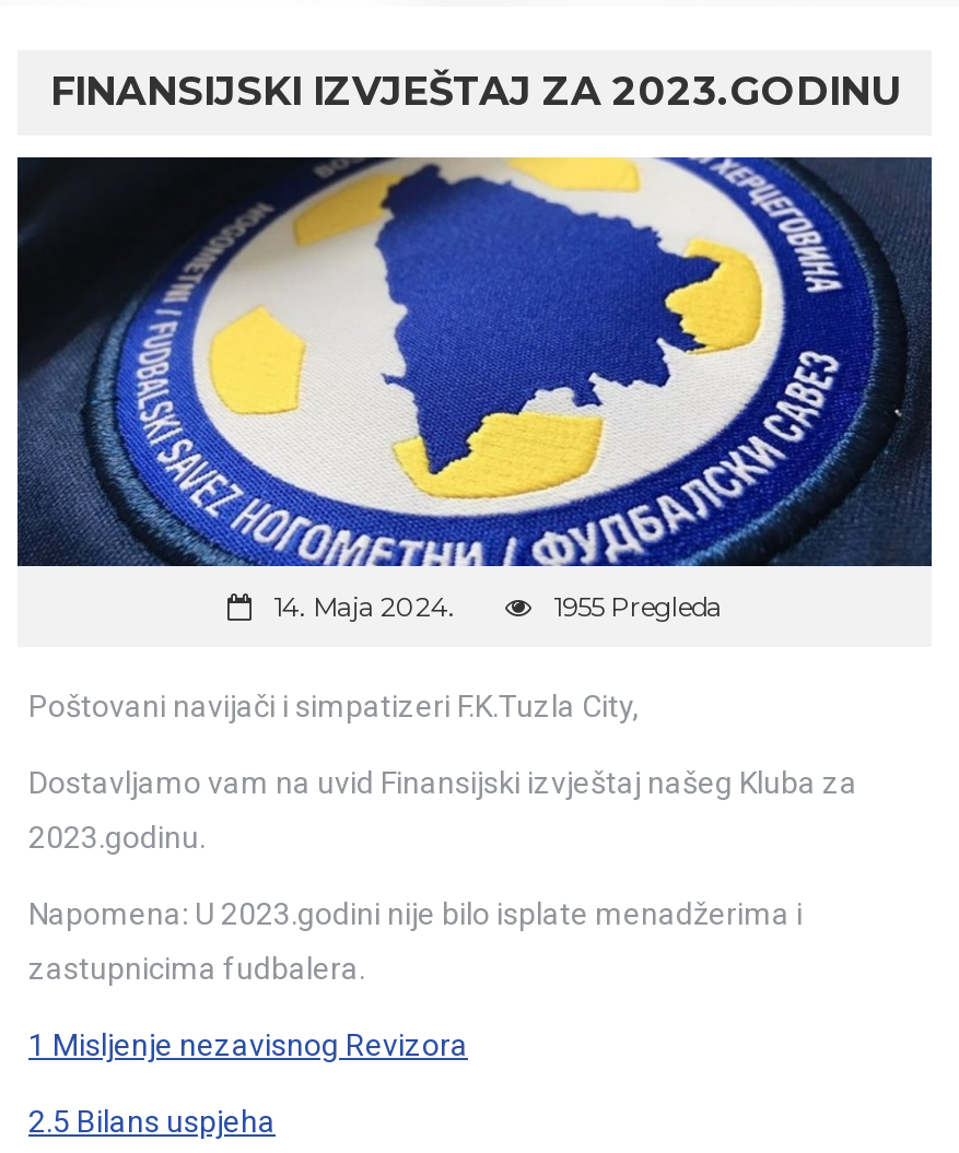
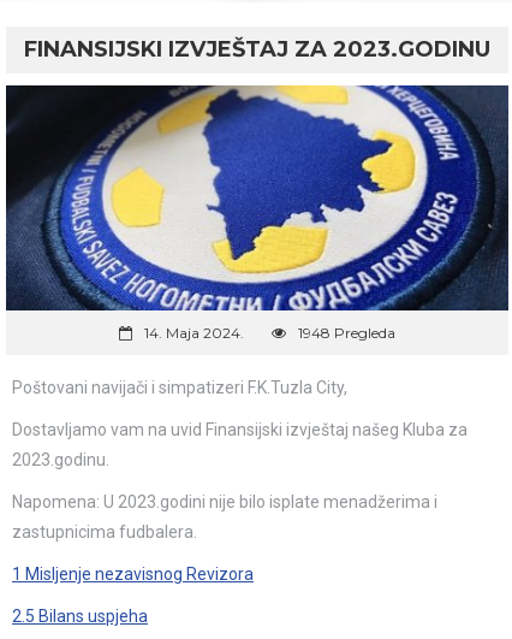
- 1955 Pregleda
+ 1948 Pregleda
